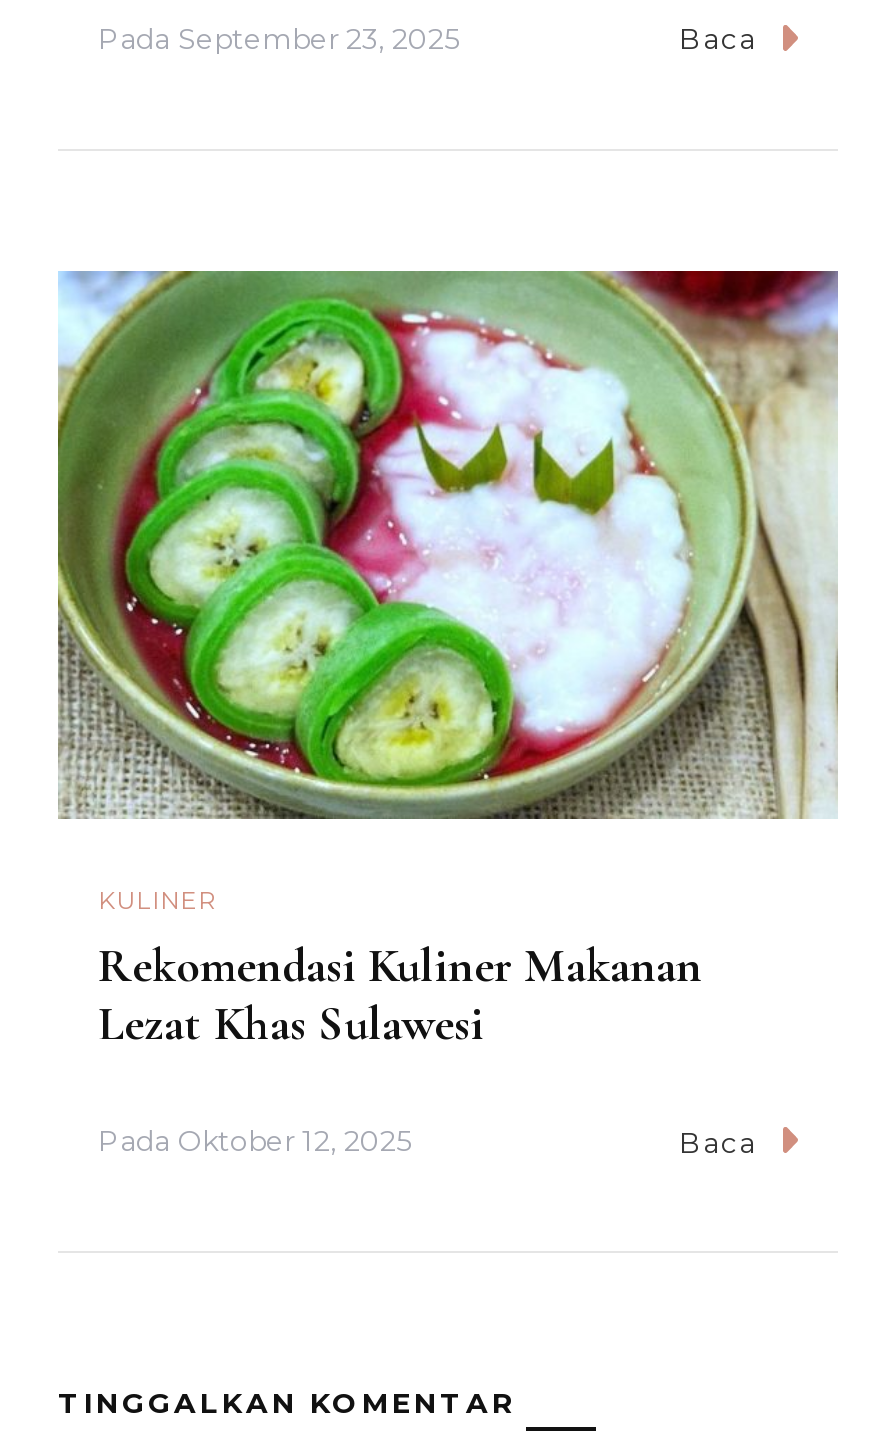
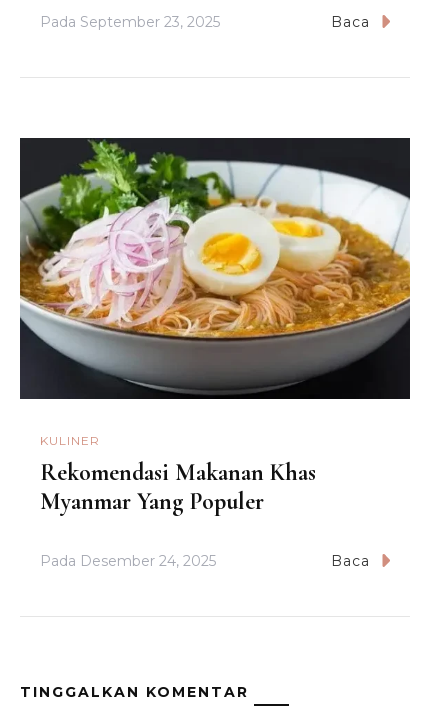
- [image]
+ [image]

- Rekomendasi Kuliner Makanan
- Lezat Khas Sulawesi
+ Rekomendasi Makanan Khas
+ Myanmar Yang Populer

- Pada Oktober 12, 2025
+ Pada Desember 24, 2025
